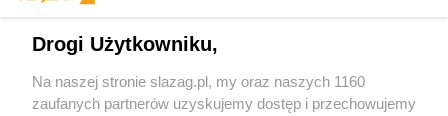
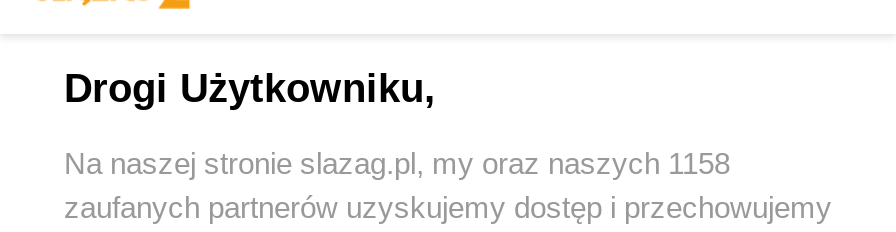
- Na naszej stronie slazag.pl, my oraz naszych 1160
+ Na naszej stronie slazag.pl, my oraz naszych 1158
